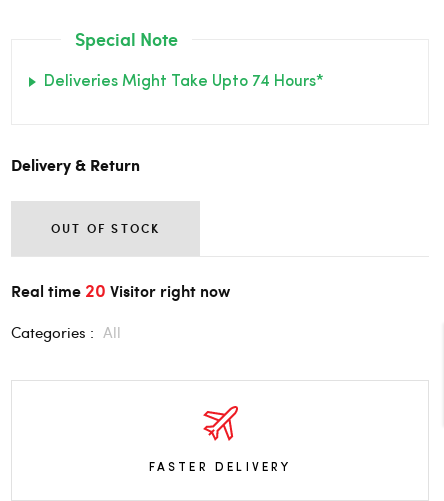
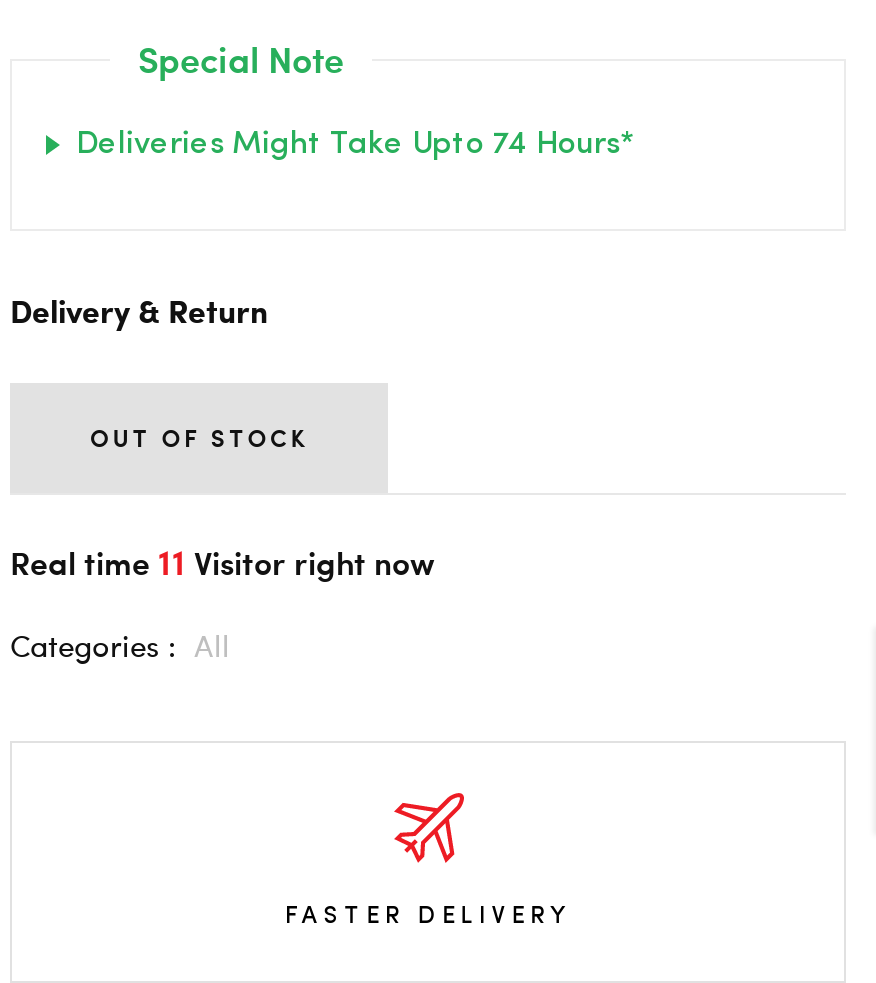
- Real time 20 Visitor right now
+ Real time 11 Visitor right now
